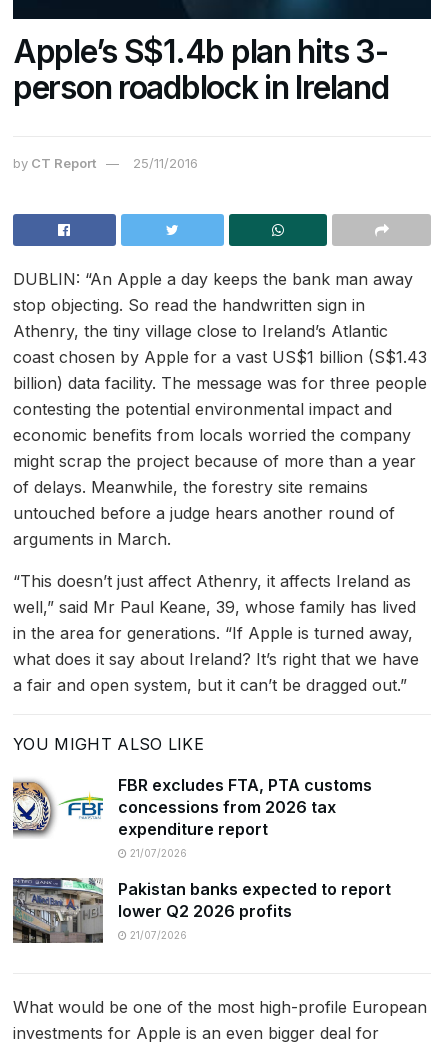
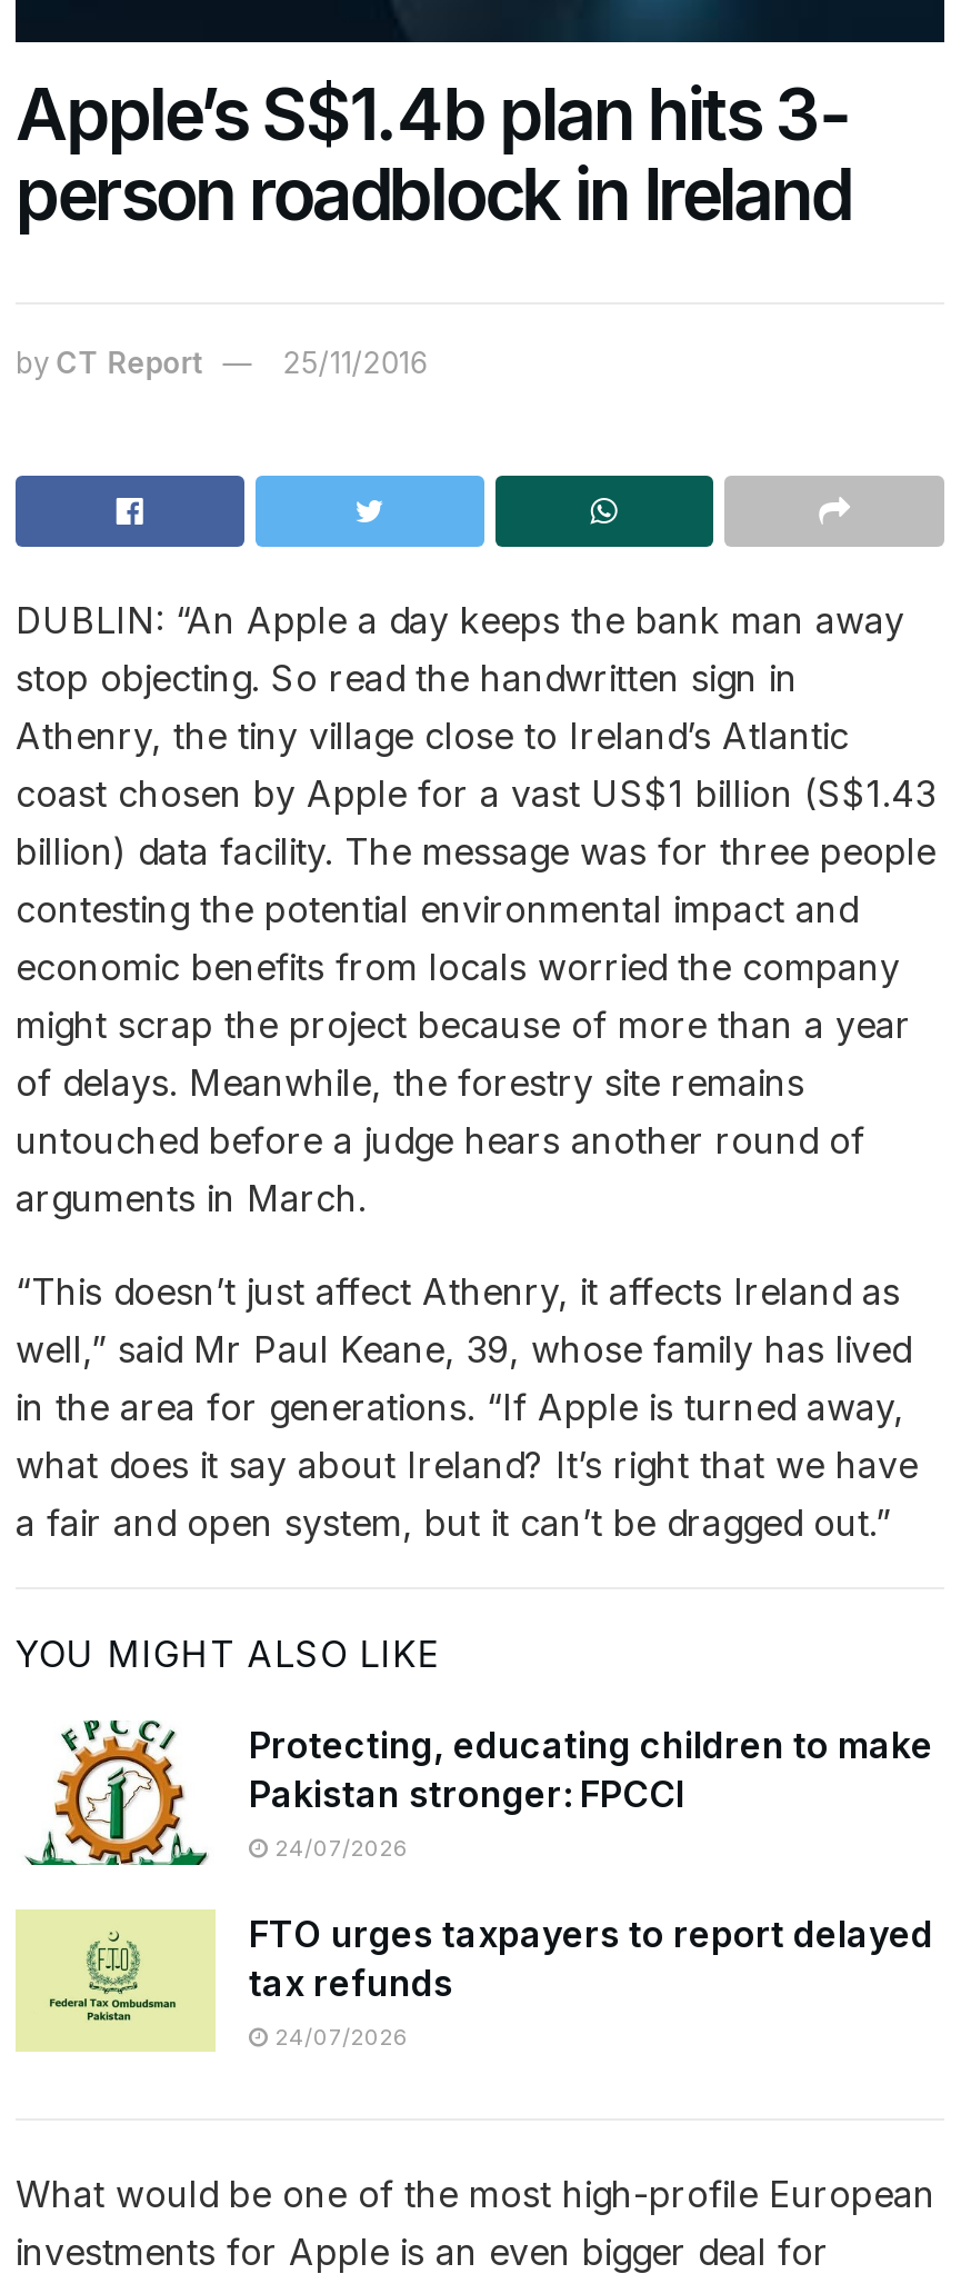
- [image]
- FBR excludes FTA, PTA customs
- concessions from 2026 tax
- expenditure report
- 21/07/2026
+ [image]
+ Protecting, educating children to make
+ Pakistan stronger: FPCCI
+ 24/07/2026

- [image]
- Pakistan banks expected to report
- lower Q2 2026 profits
- 21/07/2026
+ [image]
+ FTO urges taxpayers to report delayed
+ tax refunds
+ 24/07/2026
